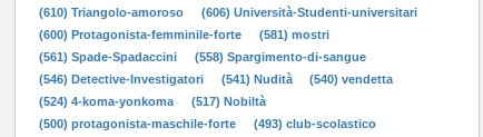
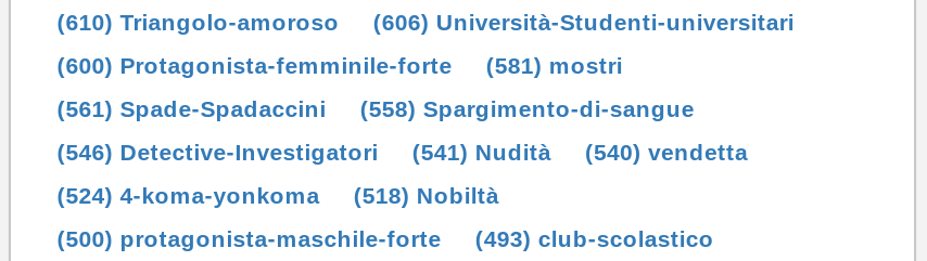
- (524) 4-koma-yonkoma (517) Nobiltà
+ (524) 4-koma-yonkoma (518) Nobiltà
